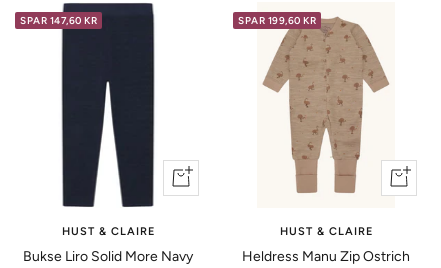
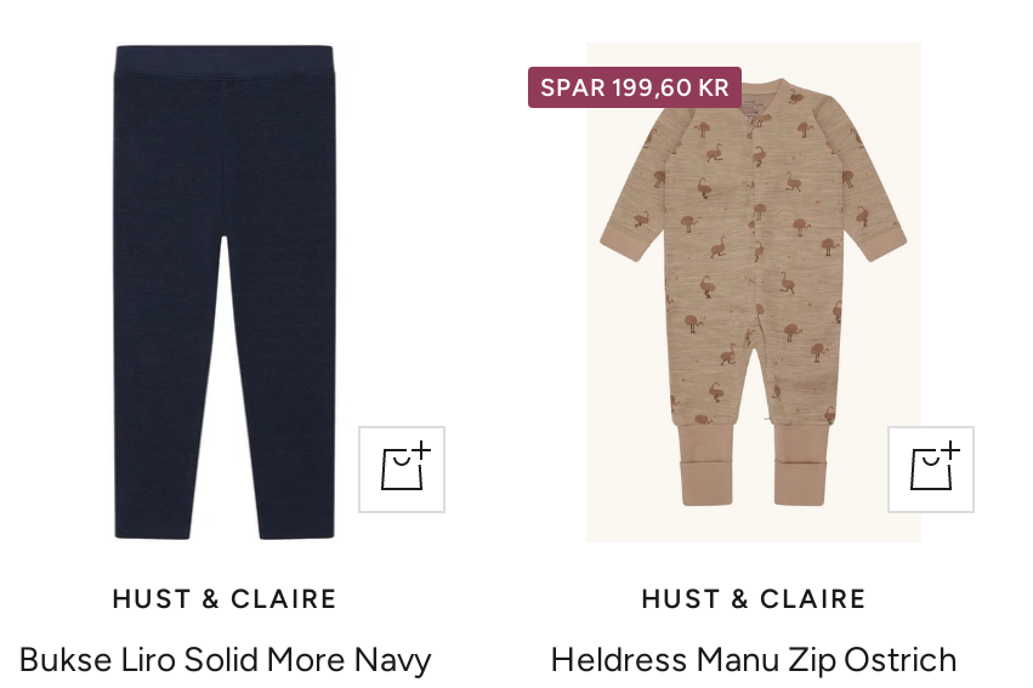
- SPAR 147,60 KR
